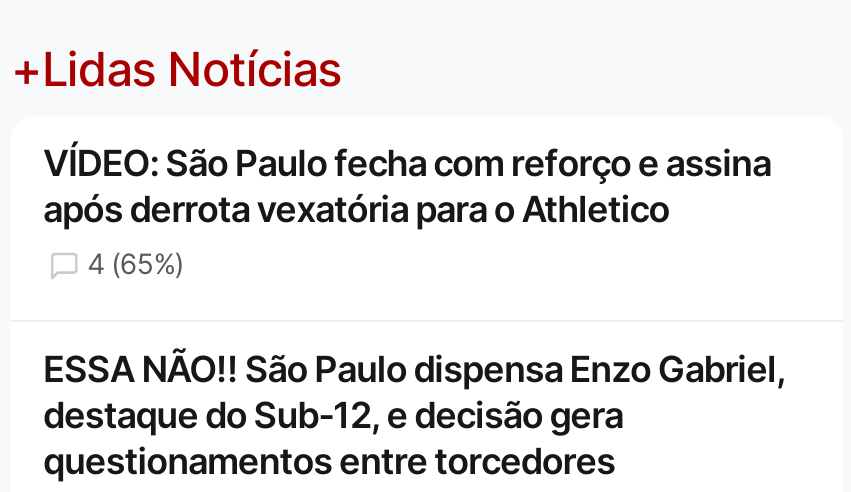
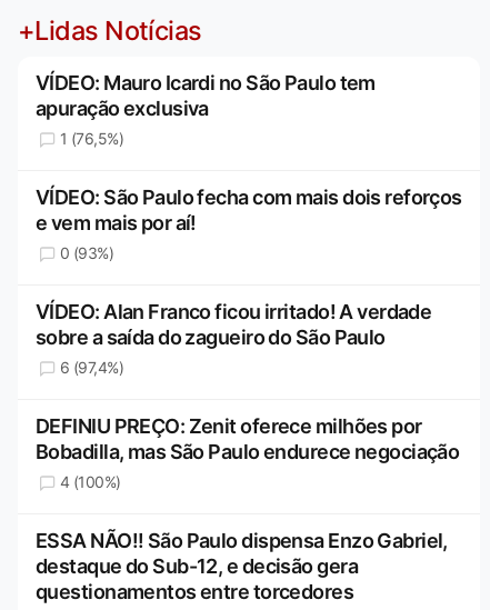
- VÍDEO: São Paulo fecha com reforço e assina
- após derrota vexatória para o Athletico
- 4 (65%)
+ VÍDEO: Mauro Icardi no São Paulo tem
+ apuração exclusiva
+ 1 (76,5%)
+ VÍDEO: São Paulo fecha com mais dois reforços
+ e vem mais por aí!
+ 0 (93%)
+ VÍDEO: Alan Franco ficou irritado! A verdade
+ sobre a saída do zagueiro do São Paulo
+ 6 (97,4%)
+ DEFINIU PREÇO: Zenit oferece milhões por
+ Bobadilla, mas São Paulo endurece negociação
+ 4 (100%)
